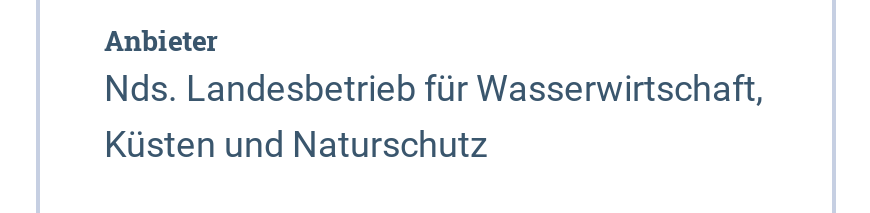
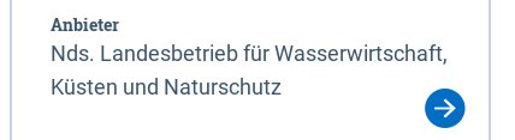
+ [image]
